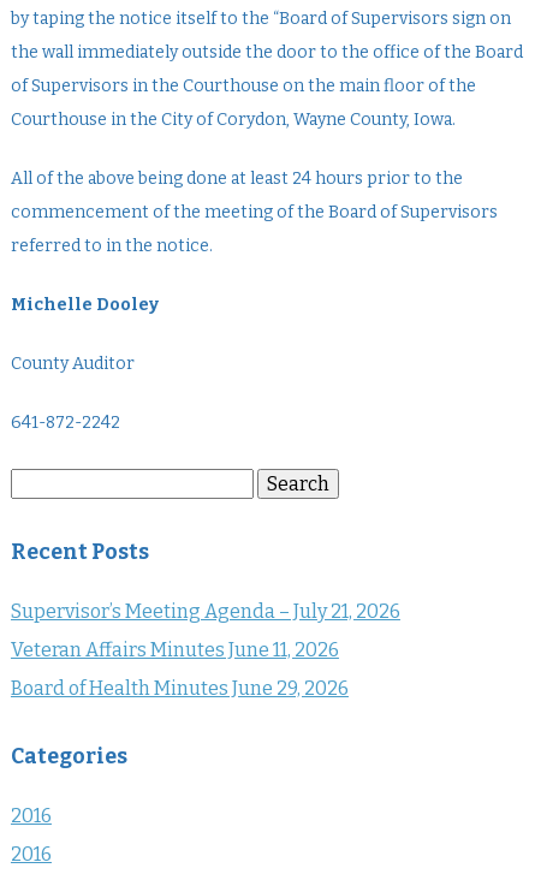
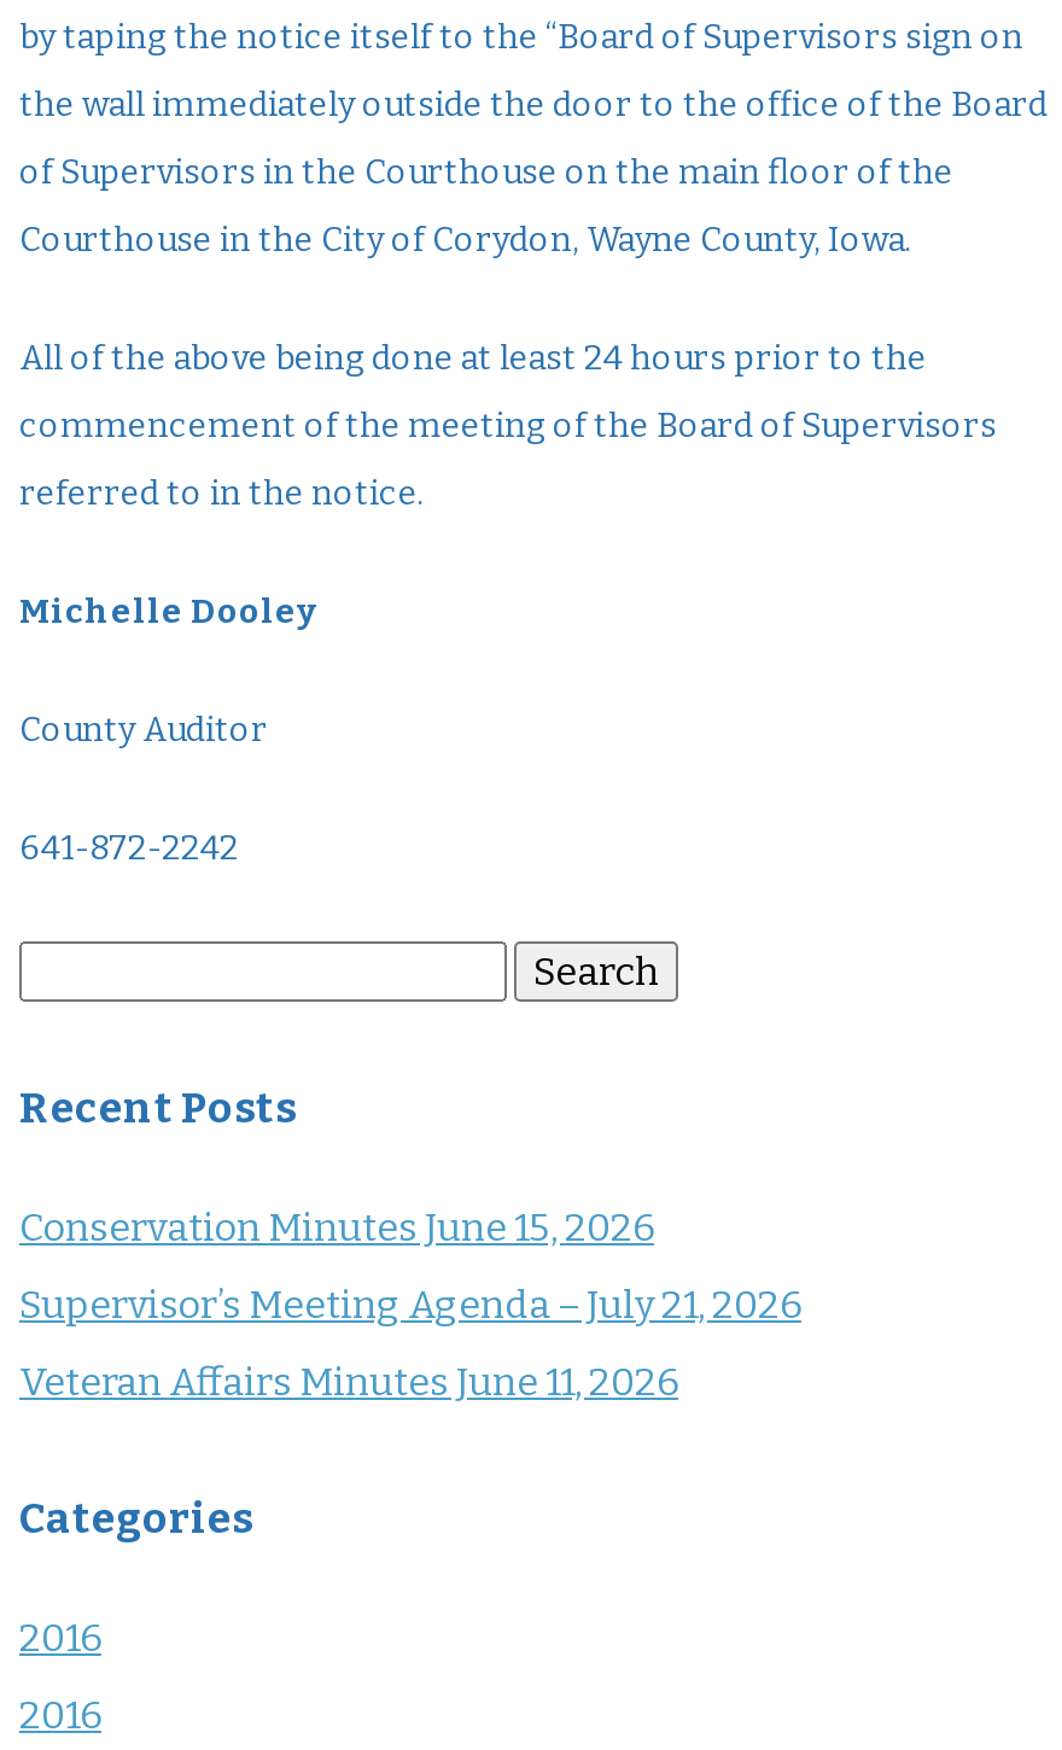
+ Conservation Minutes June 15, 2026

moved down: Supervisor’s Meeting Agenda – July 21, 2026 | Veteran Affairs Minutes June 11, 2026

- Board of Health Minutes June 29, 2026
